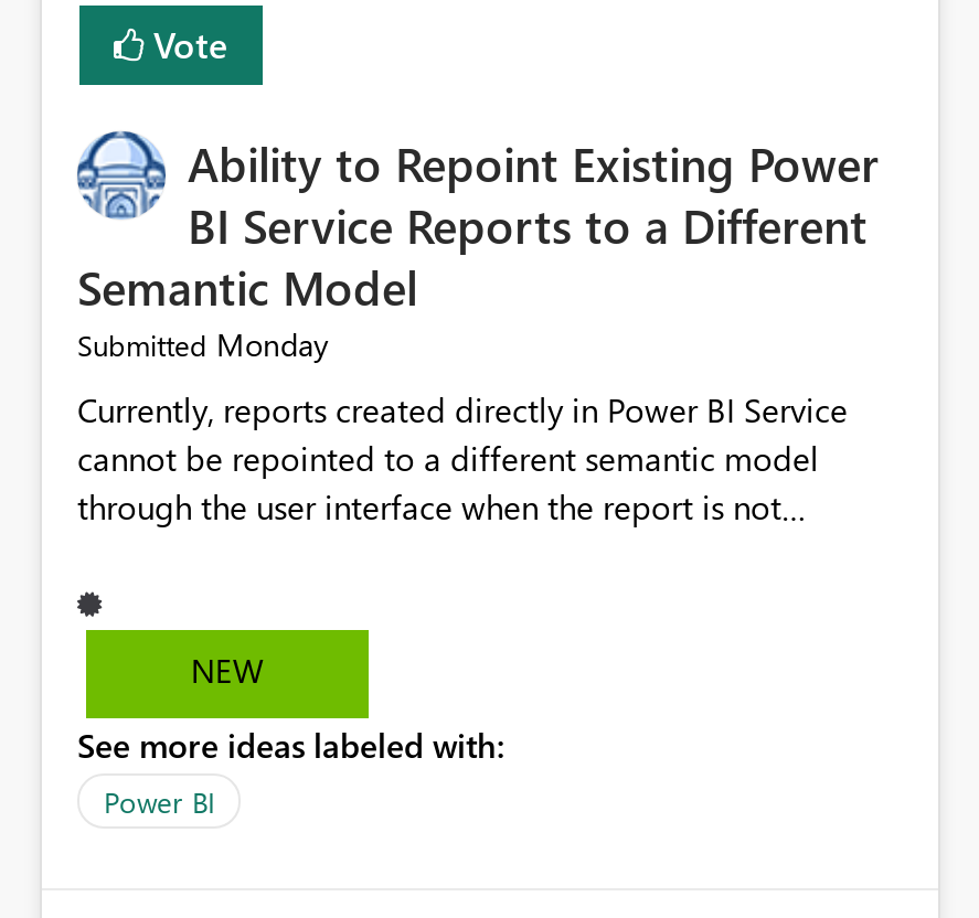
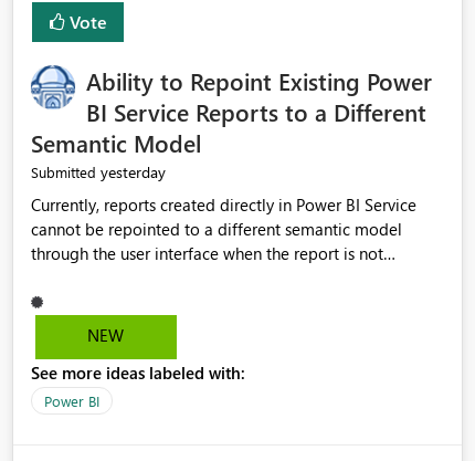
- Submitted Monday
+ Submitted yesterday
